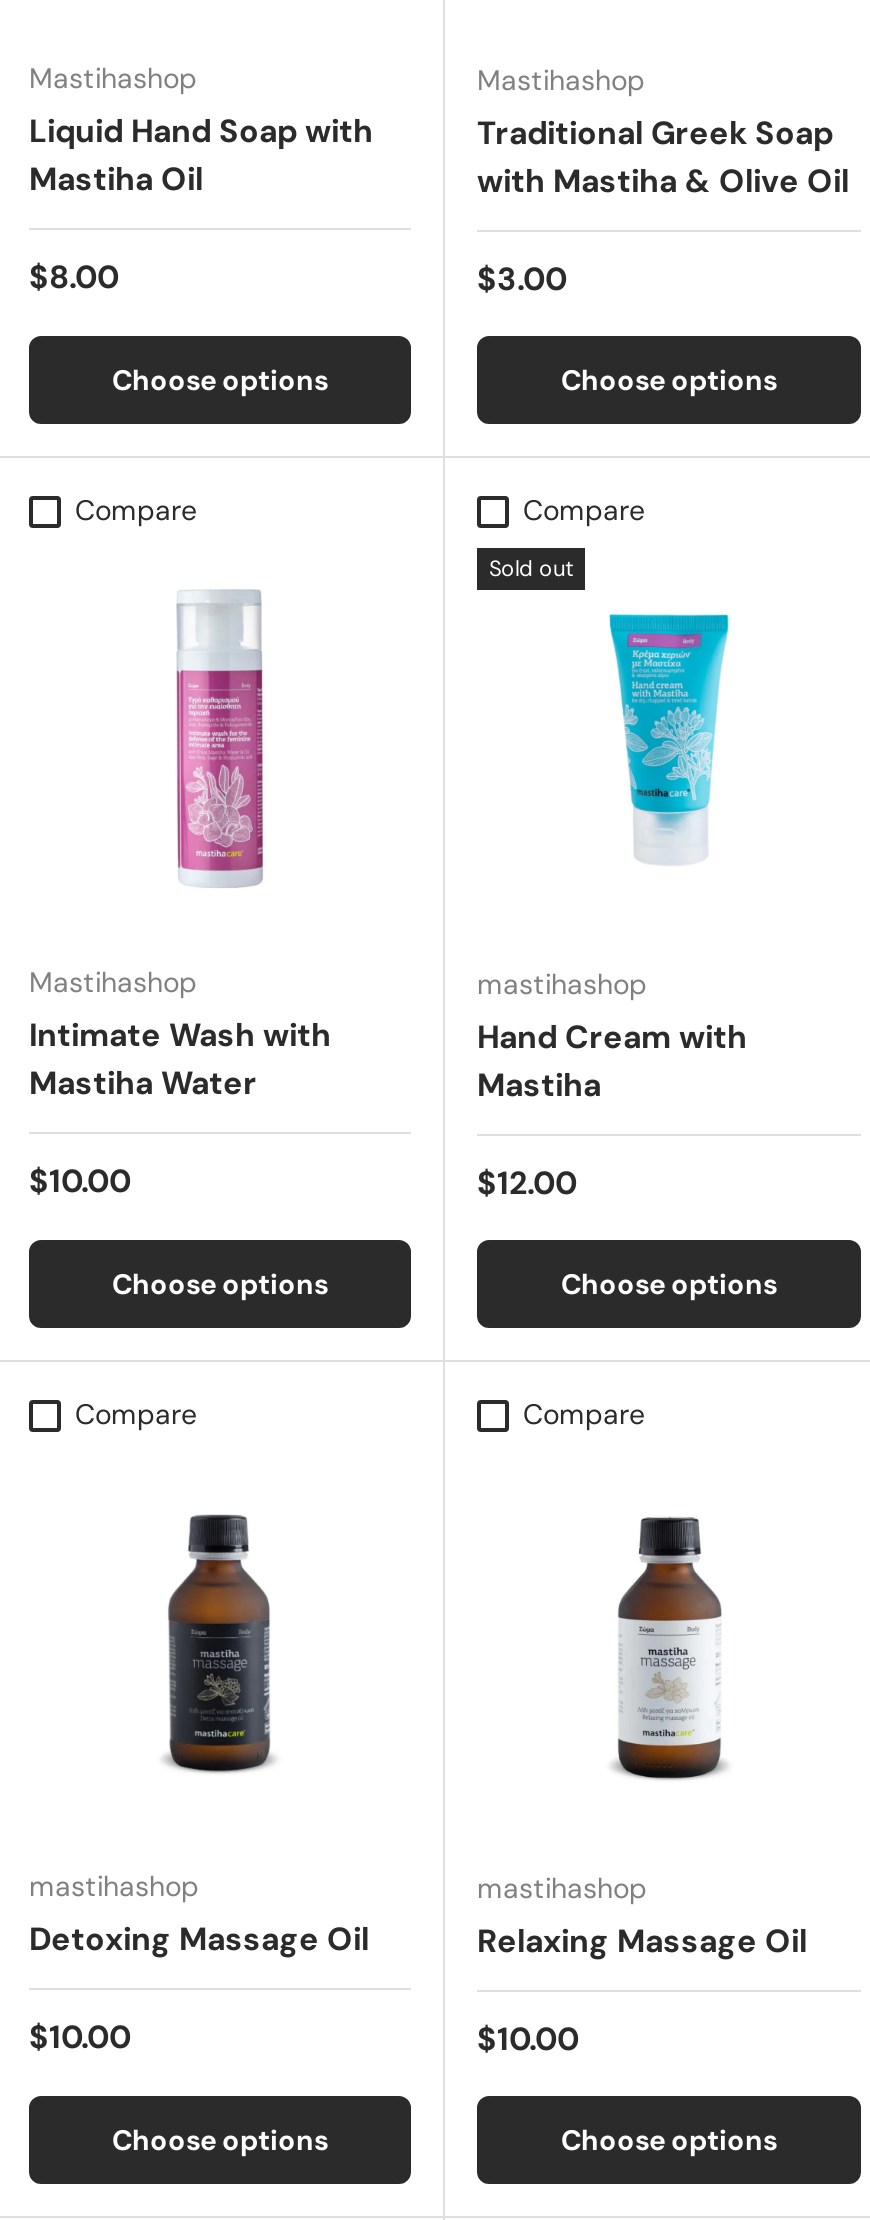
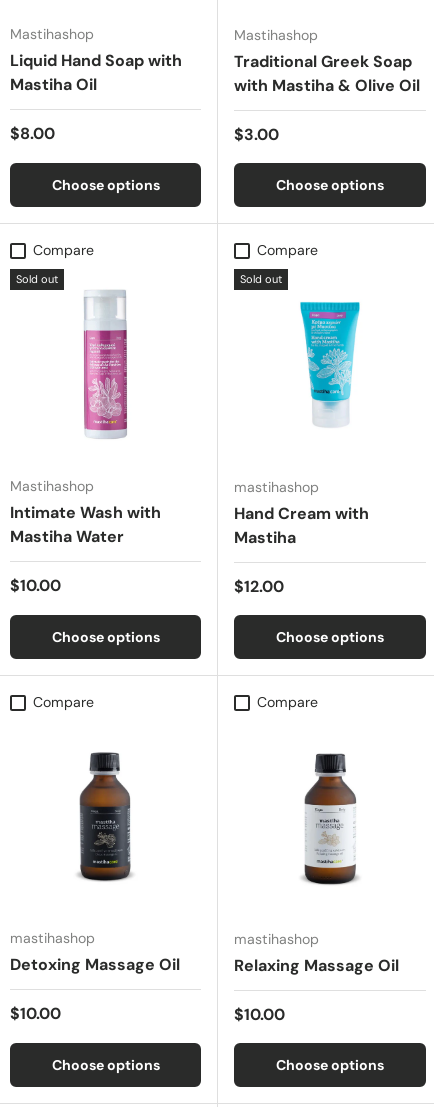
+ Sold out
